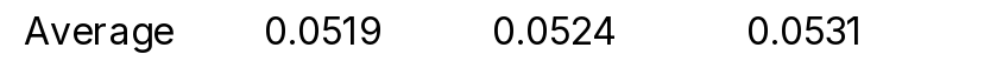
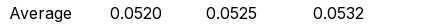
- Average 0.0519
+ Average 0.0520

- 0.0524
+ 0.0525

- 0.0531
+ 0.0532
